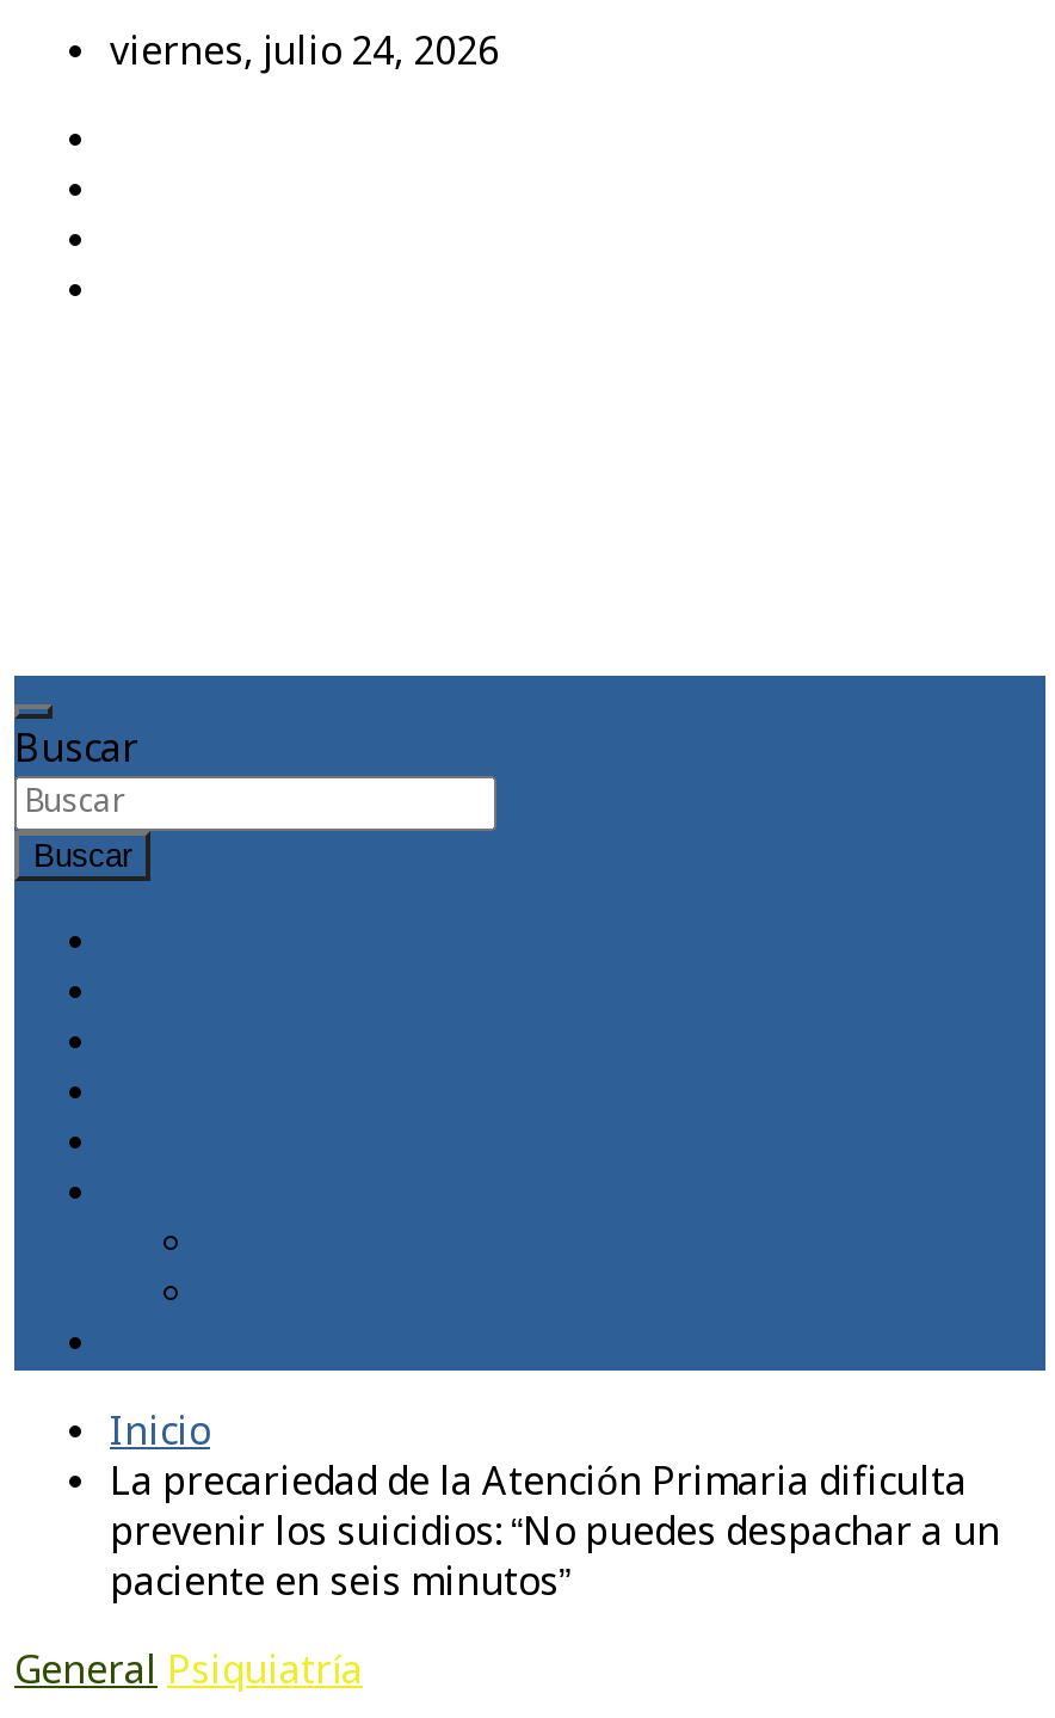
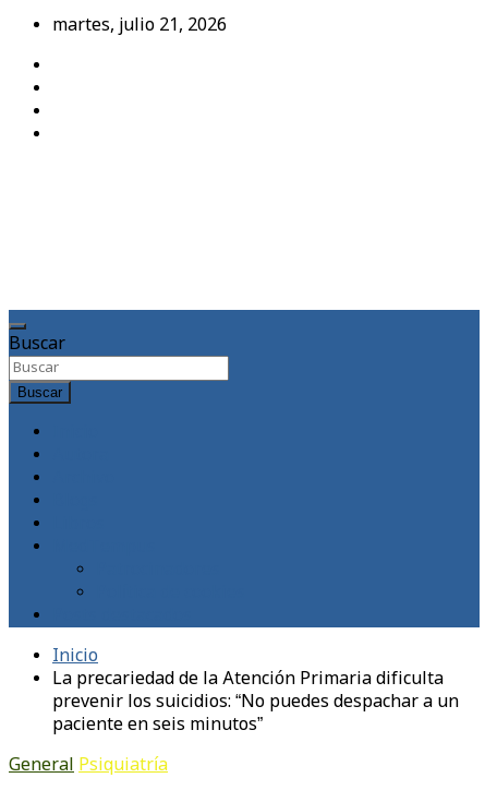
- viernes, julio 24, 2026
+ martes, julio 21, 2026
